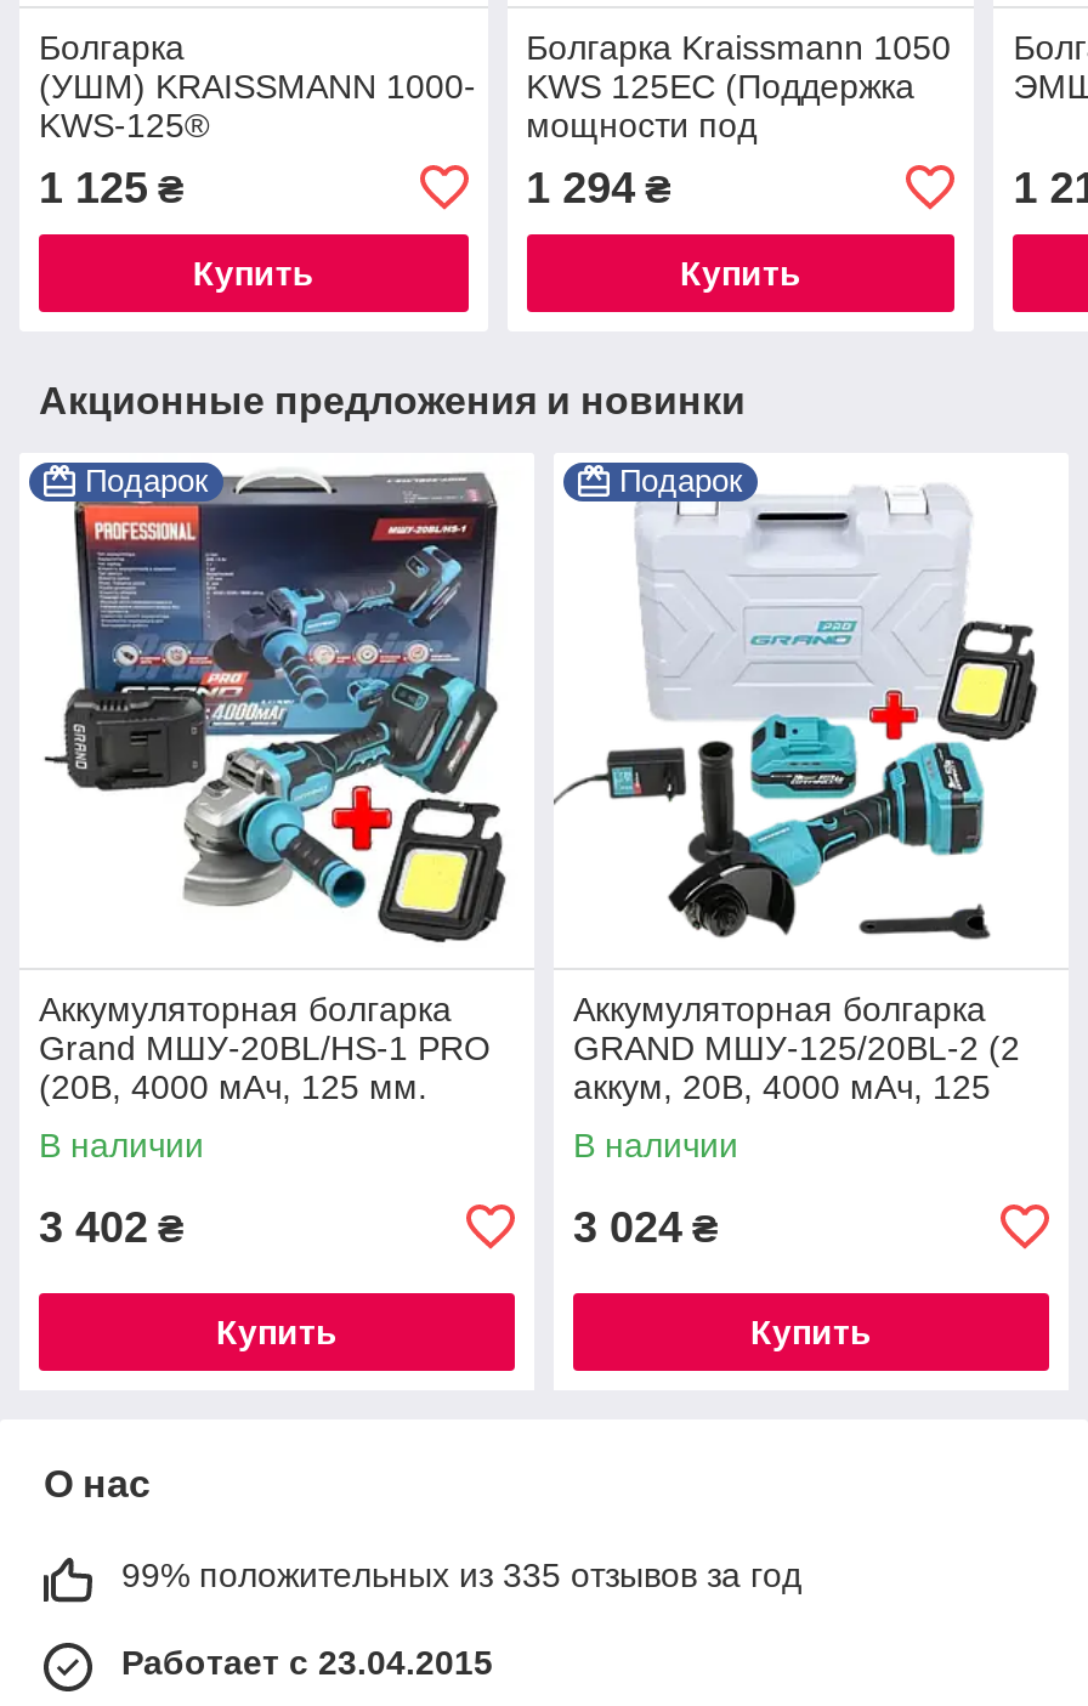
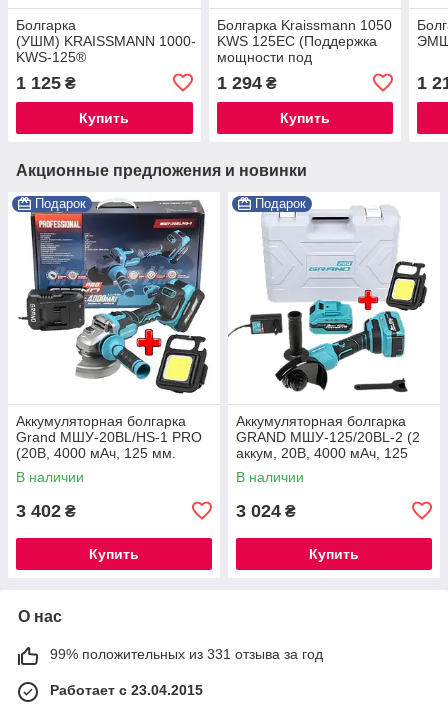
- 99% положительных из 335 отзывов за год
+ 99% положительных из 331 отзыва за год
